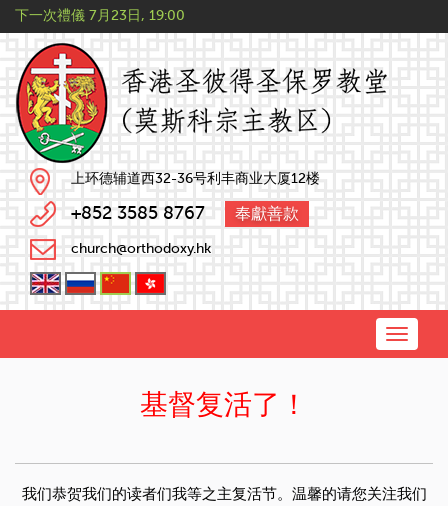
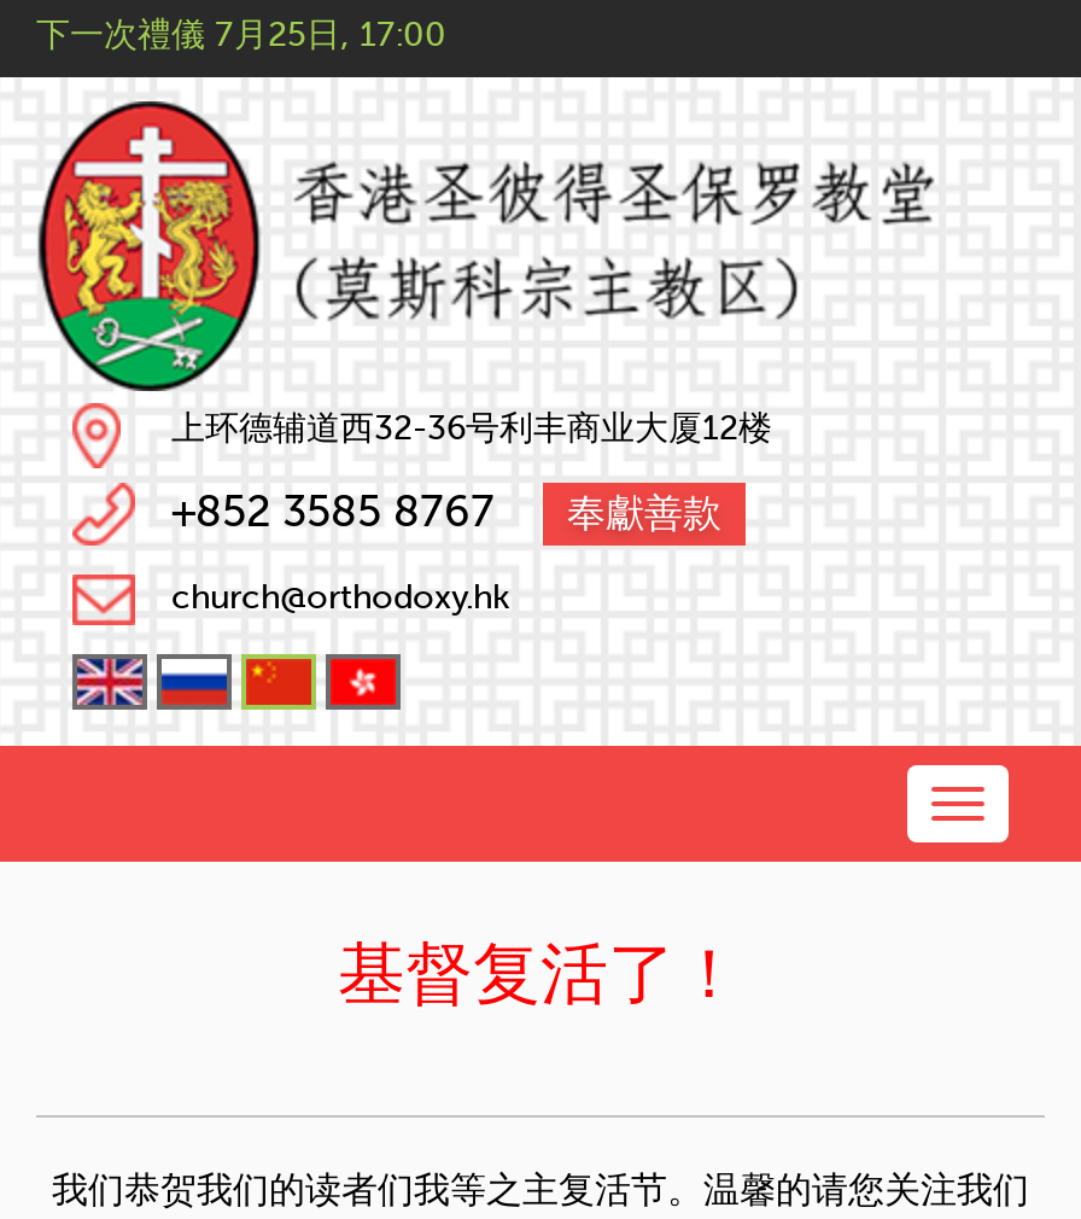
- 下一次禮儀7月23日, 19:00
+ 下一次禮儀7月25日, 17:00
